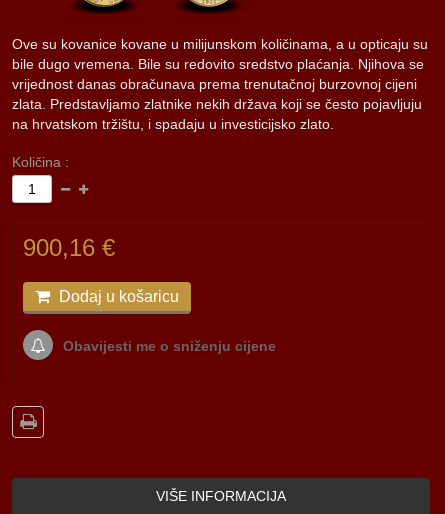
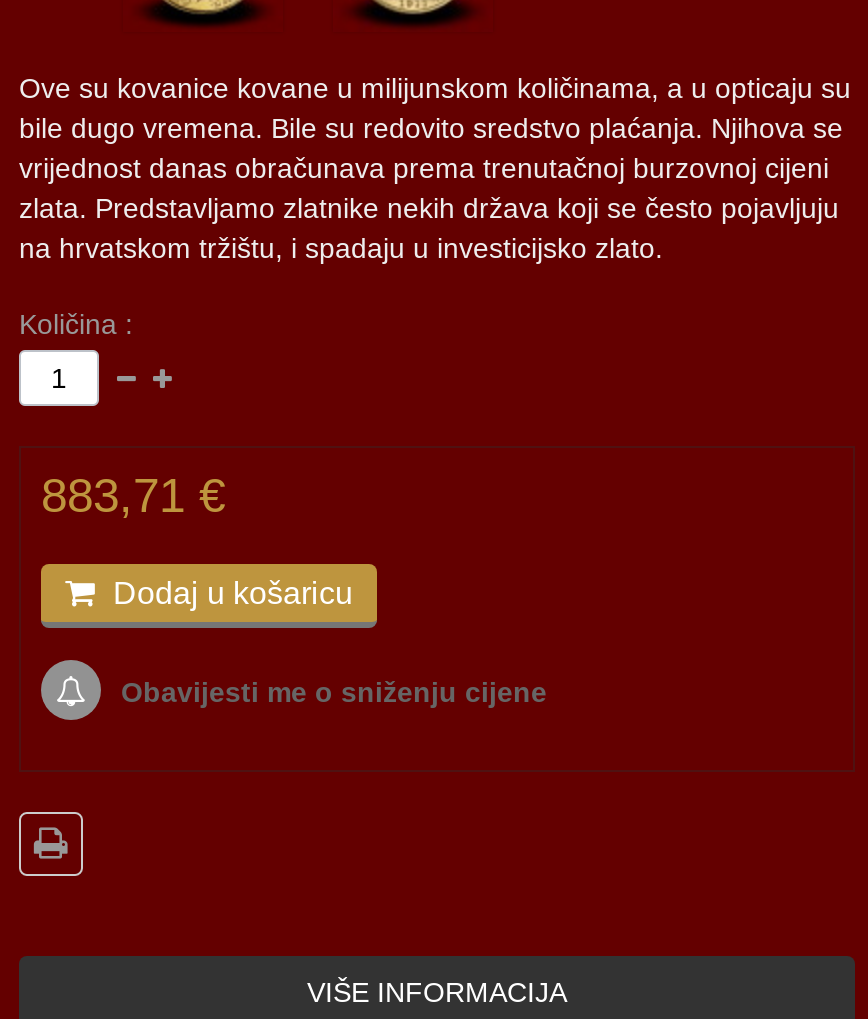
- 900,16 €
+ 883,71 €
